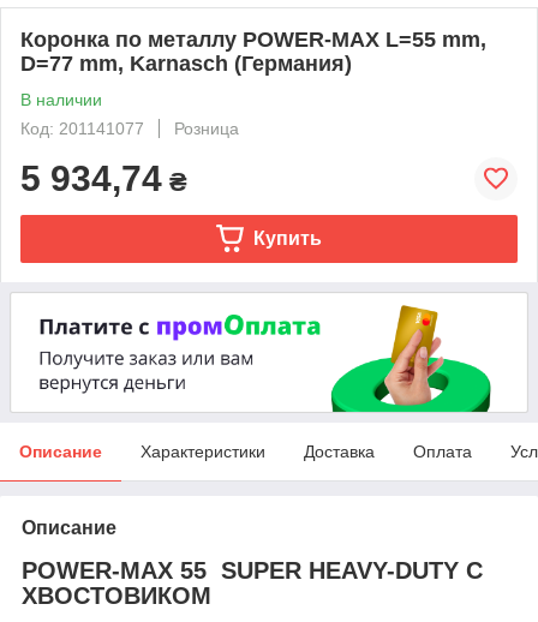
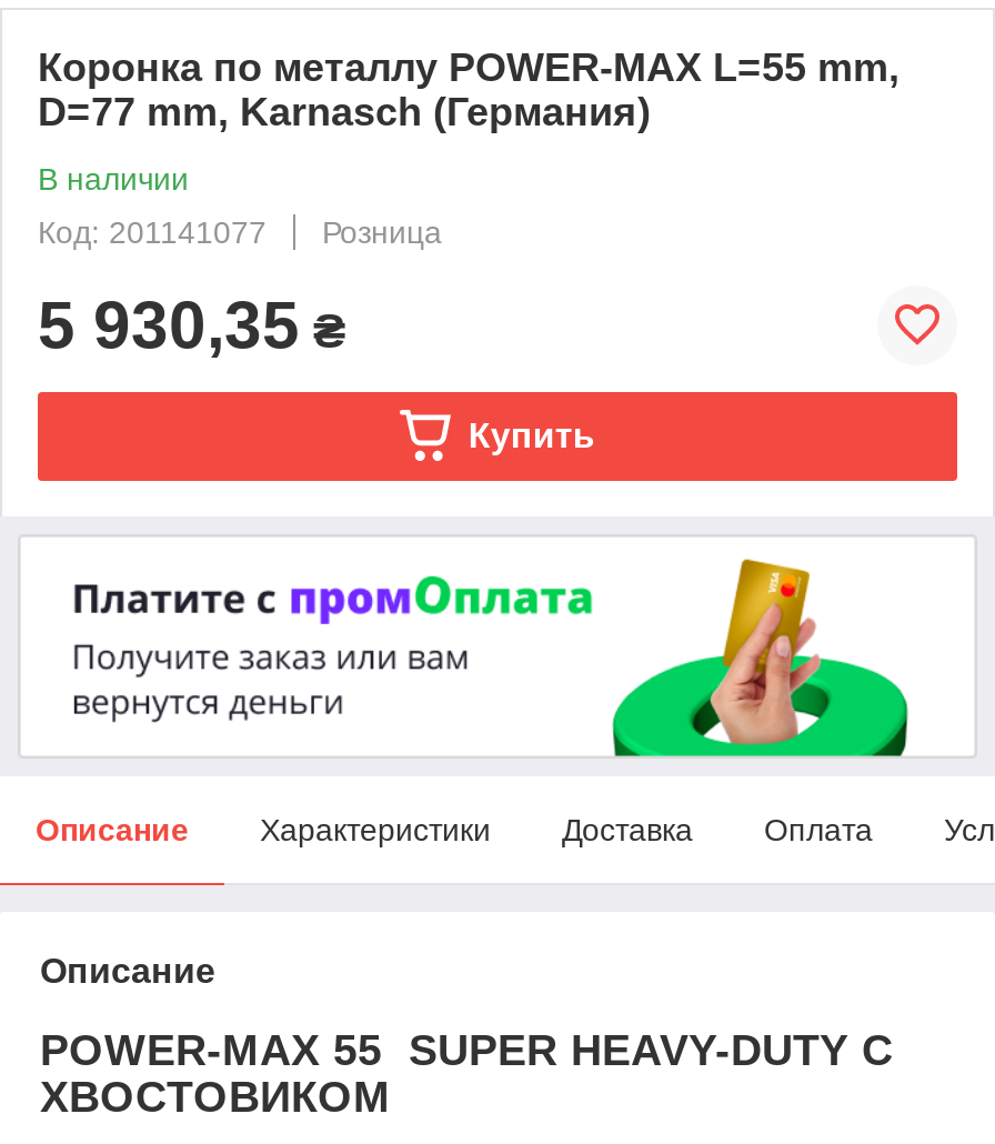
- 5 934,74 ₴
+ 5 930,35 ₴
